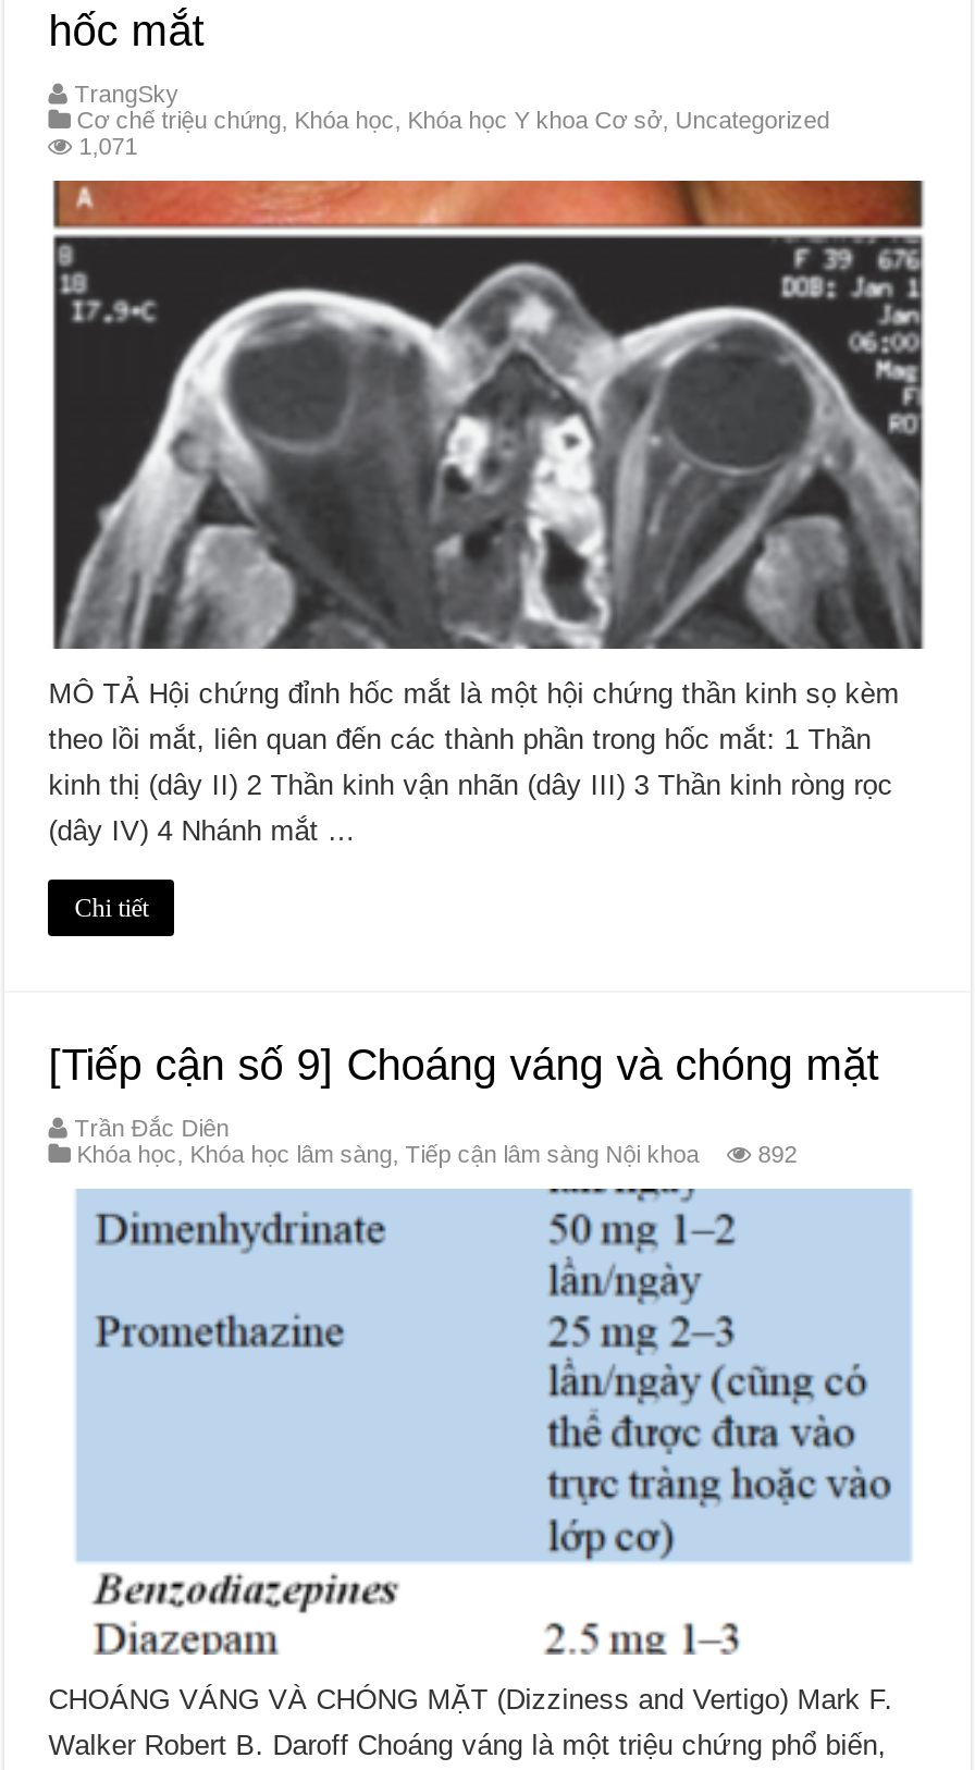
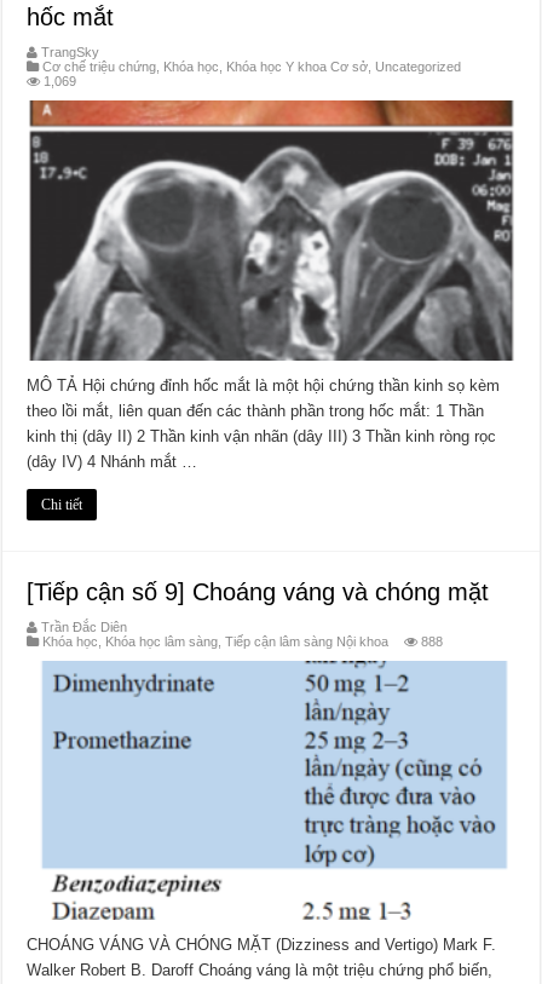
- 1,071
+ 1,069

- 892
+ 888
